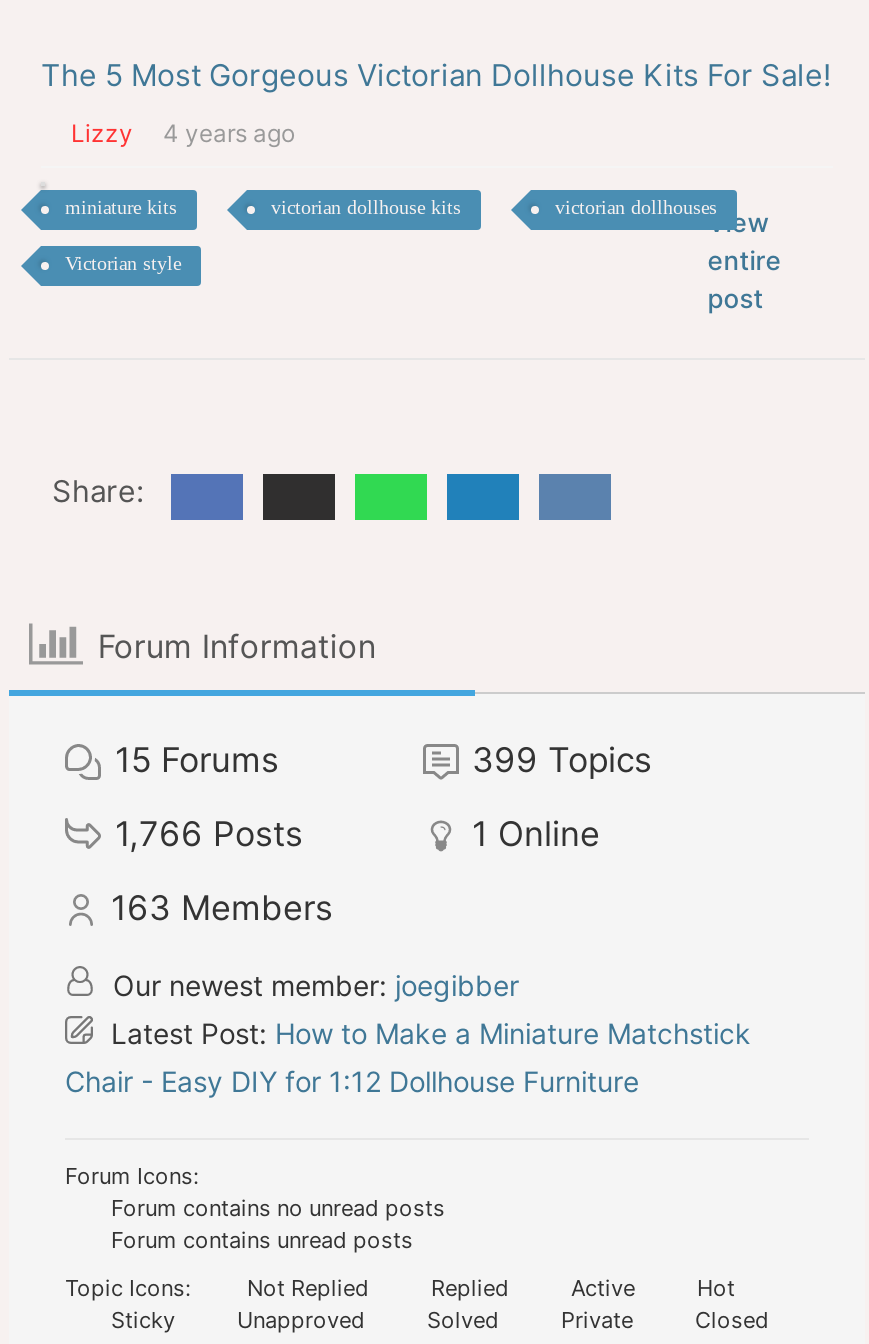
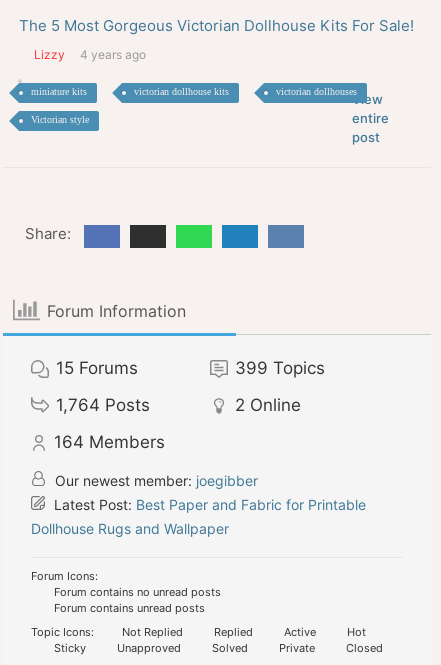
- 1,766 Posts
+ 1,764 Posts

- 1 Online
+ 2 Online

- 163 Members
+ 164 Members

- Latest Post: How to Make a Miniature Matchstick
- Chair - Easy DIY for 1:12 Dollhouse Furniture
+ Latest Post: Best Paper and Fabric for Printable
+ Dollhouse Rugs and Wallpaper
